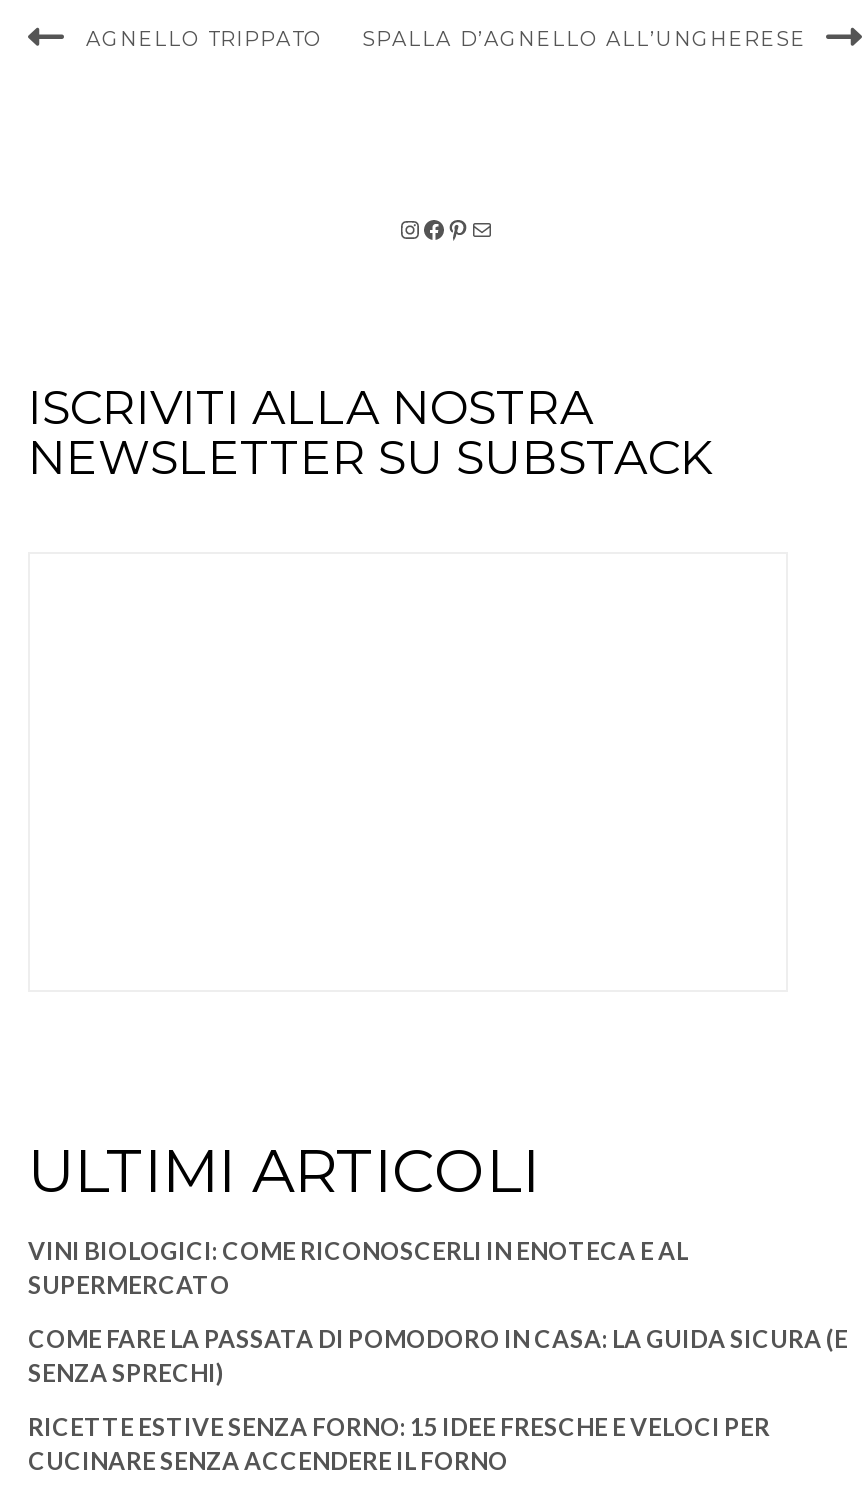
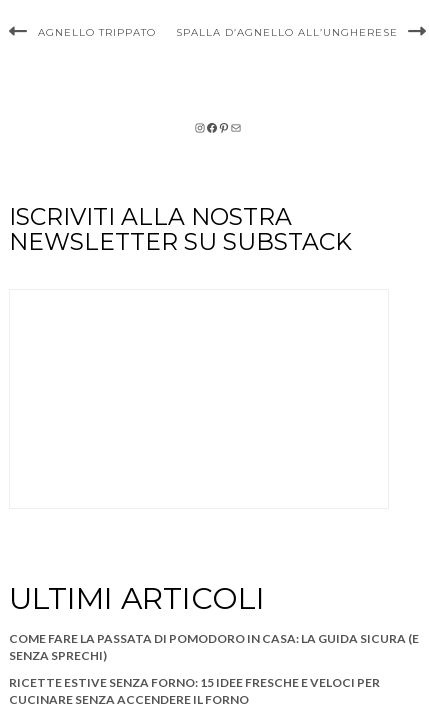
- VINI BIOLOGICI: COME RICONOSCERLI IN ENOTECA E AL
- SUPERMERCATO
